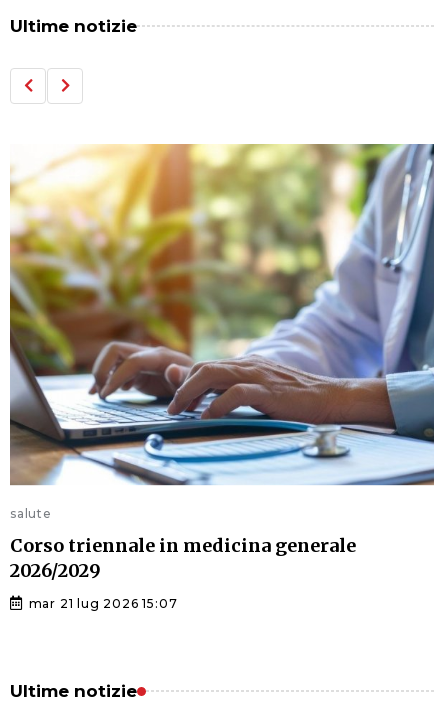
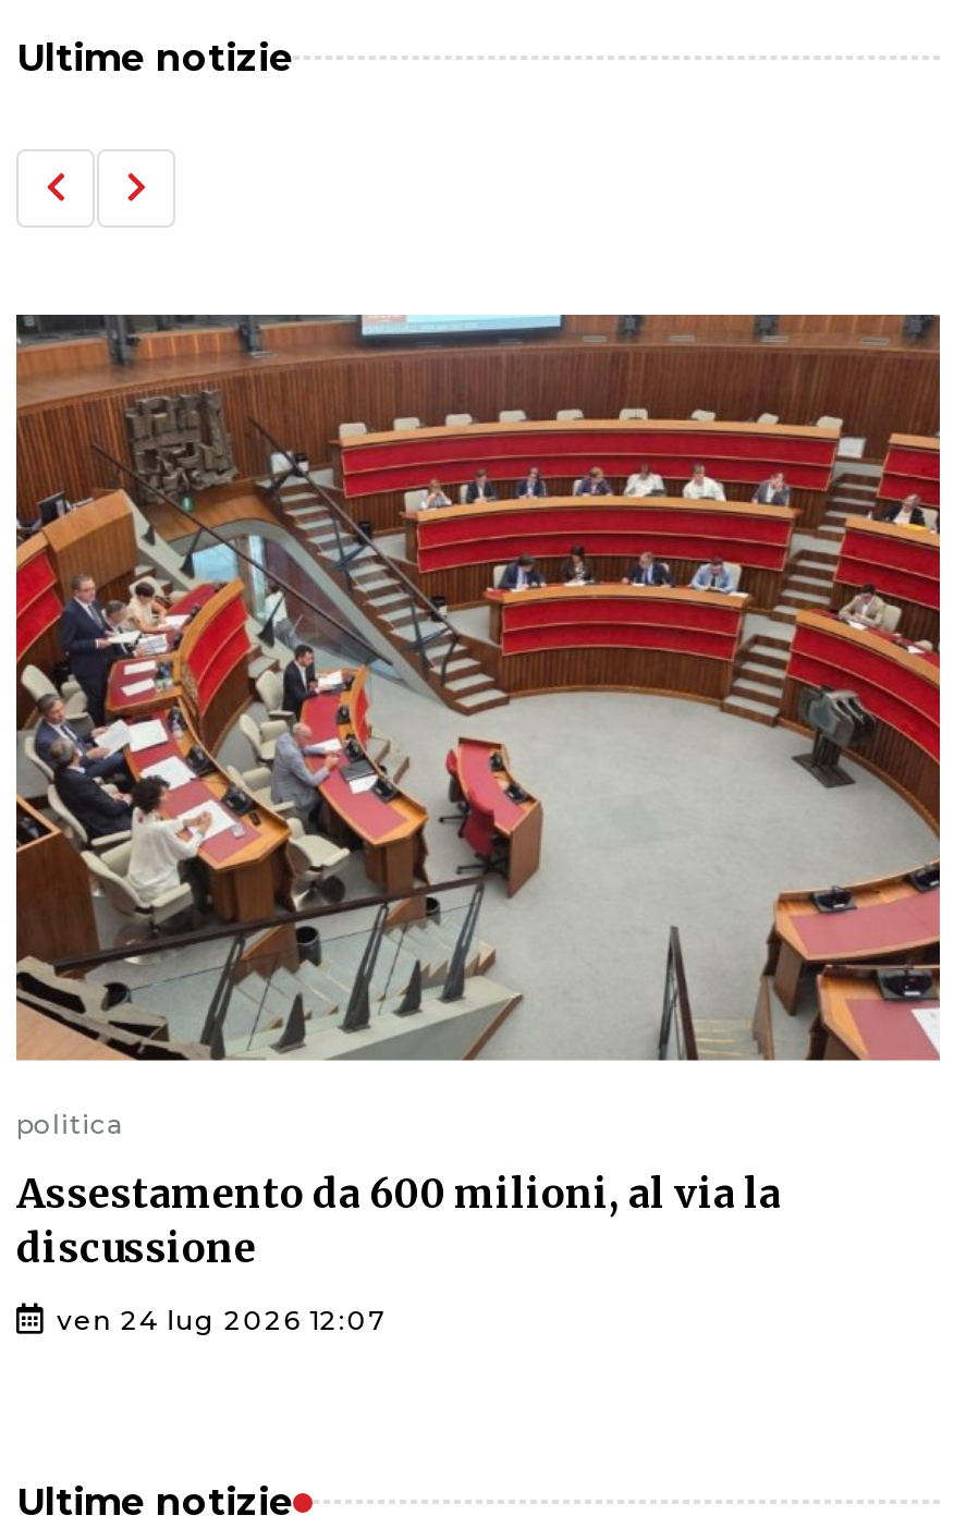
- [image]
- salute
+ [image]
+ politica

- Corso triennale in medicina generale
- 2026/2029
+ Assestamento da 600 milioni, al via la
+ discussione

- mar 21 lug 2026 15:07
+ ven 24 lug 2026 12:07
